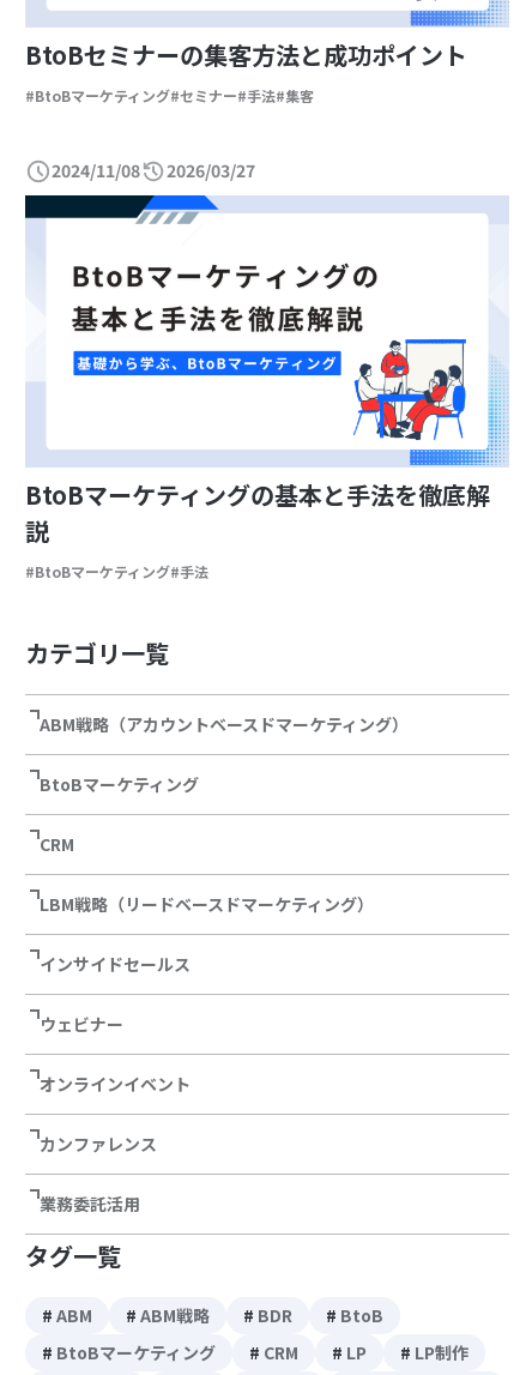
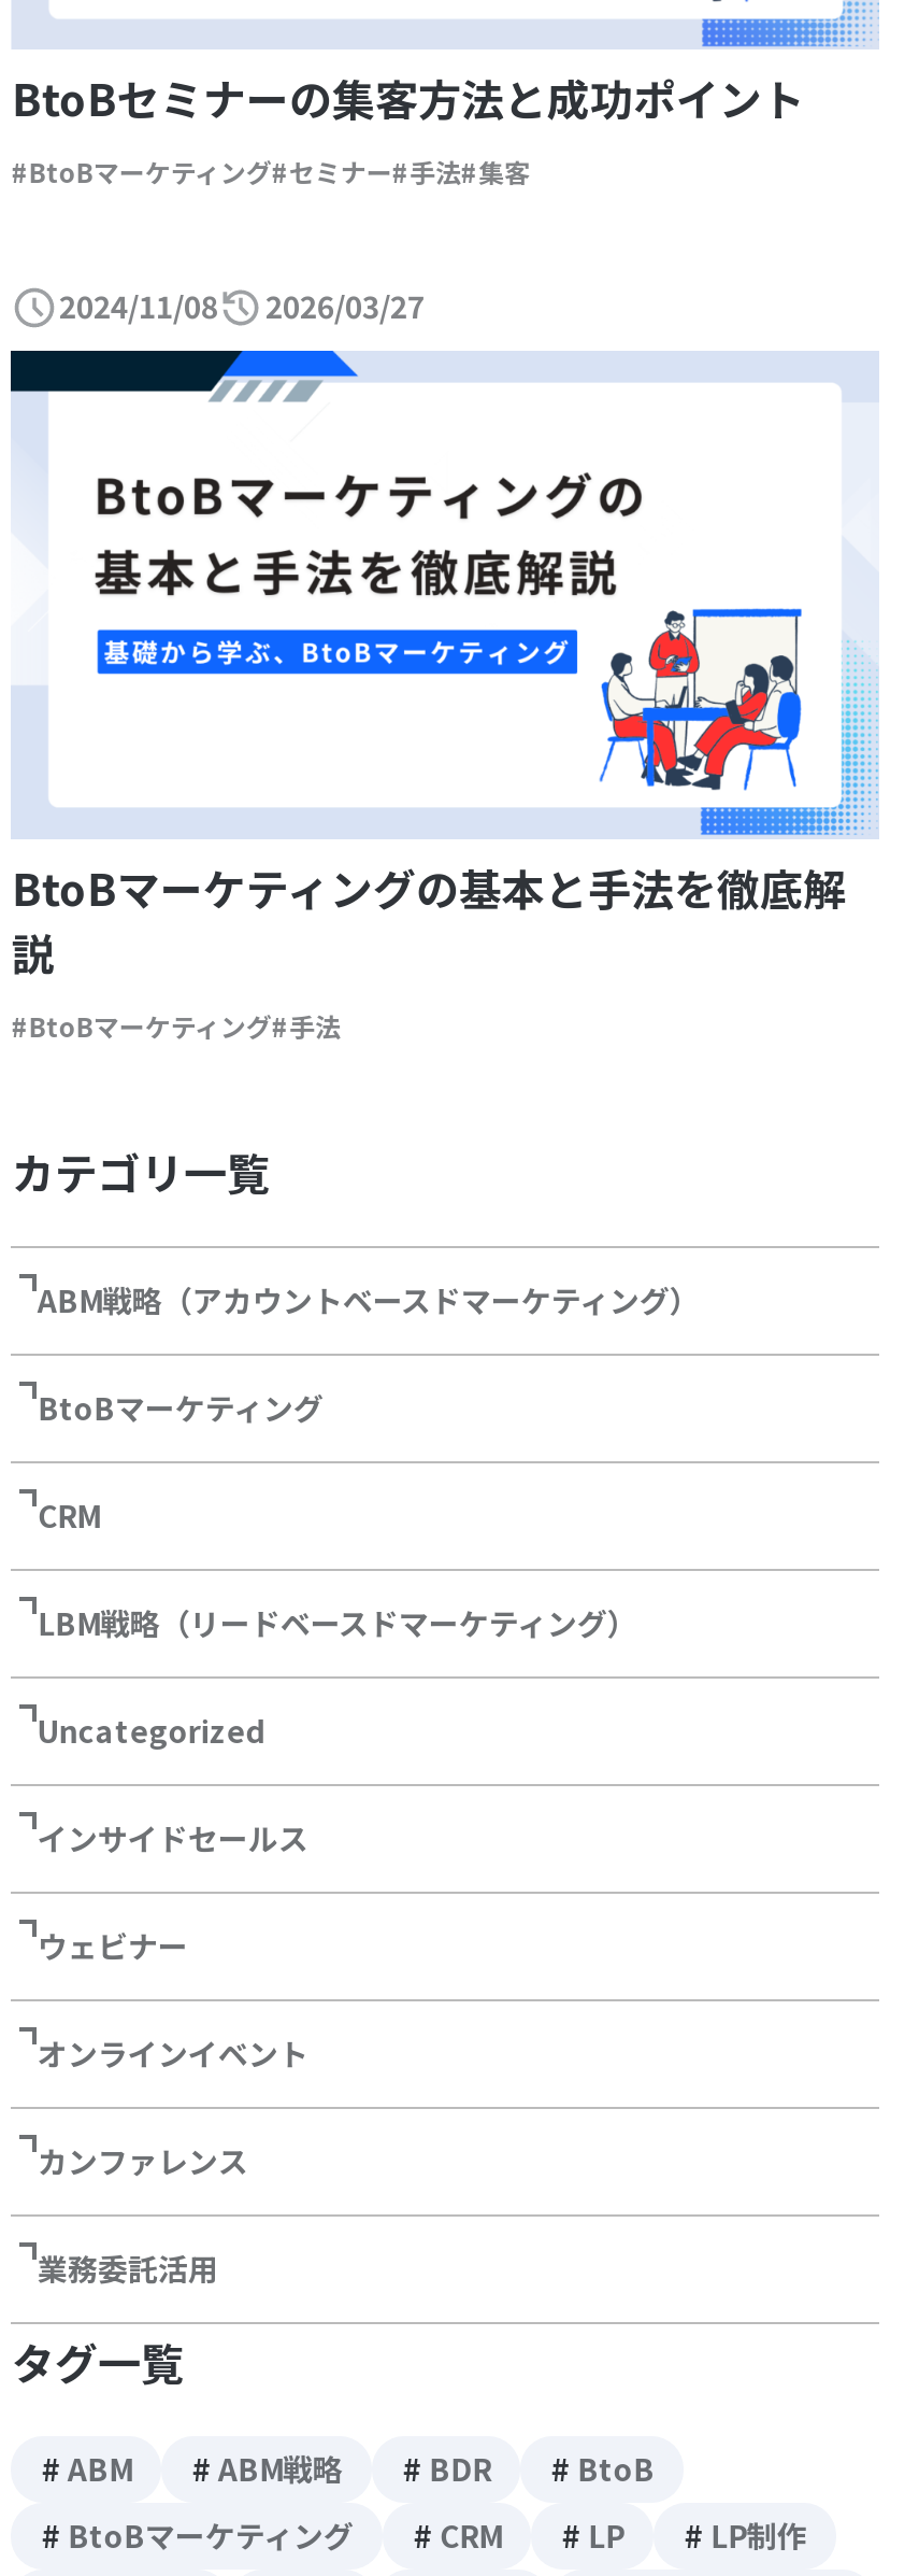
+ Uncategorized
